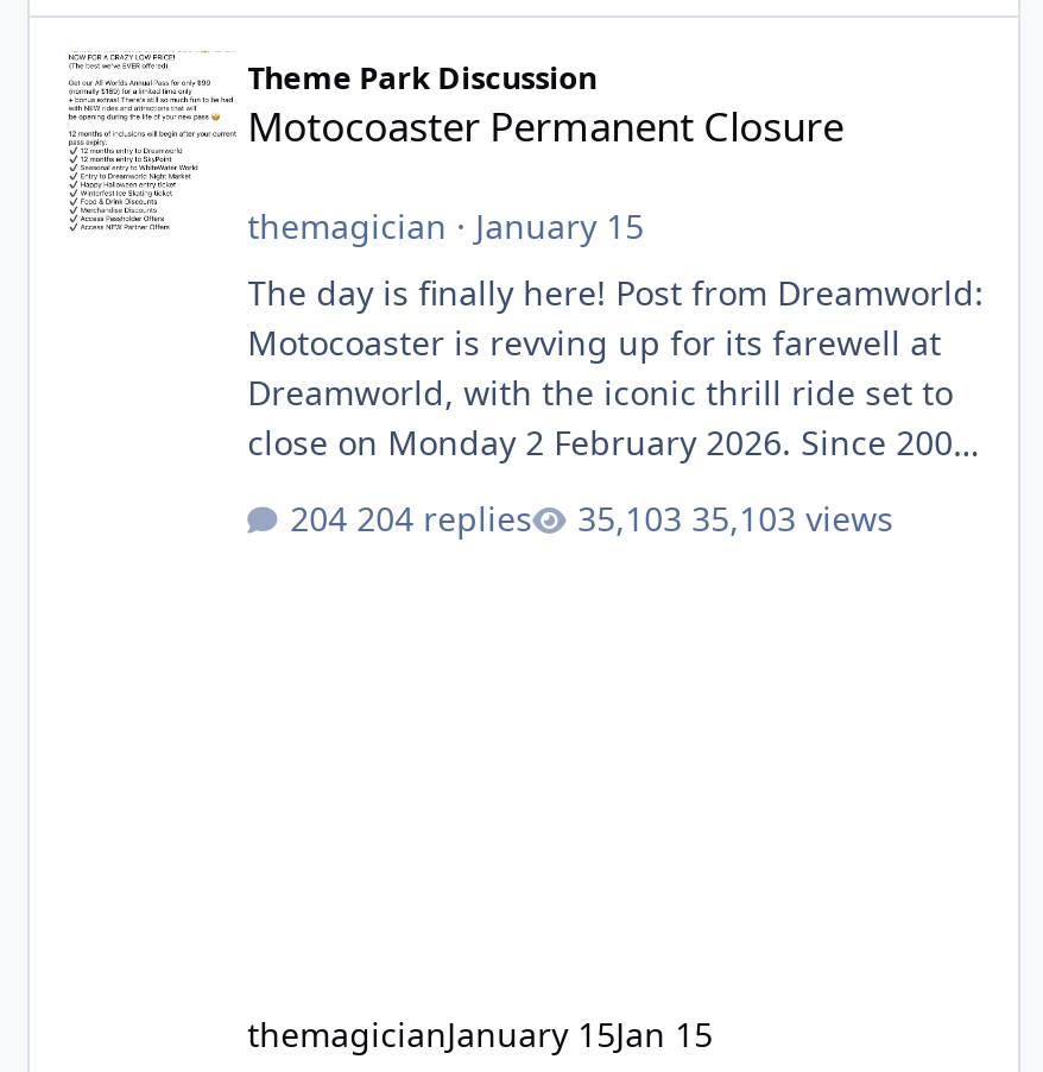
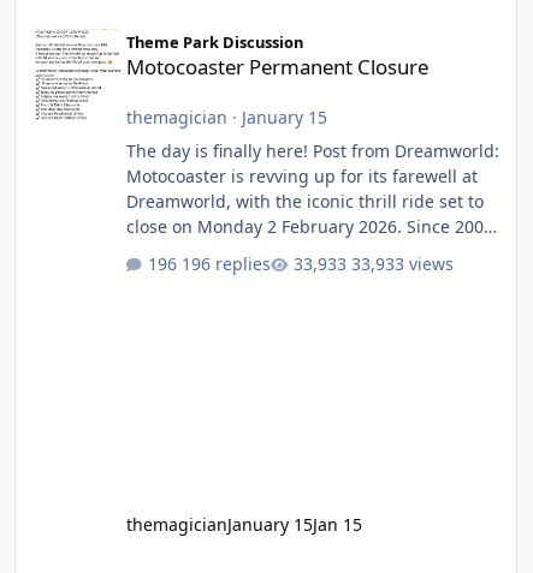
- 204 replies
+ 196 replies

- 35,103 views
+ 33,933 views
